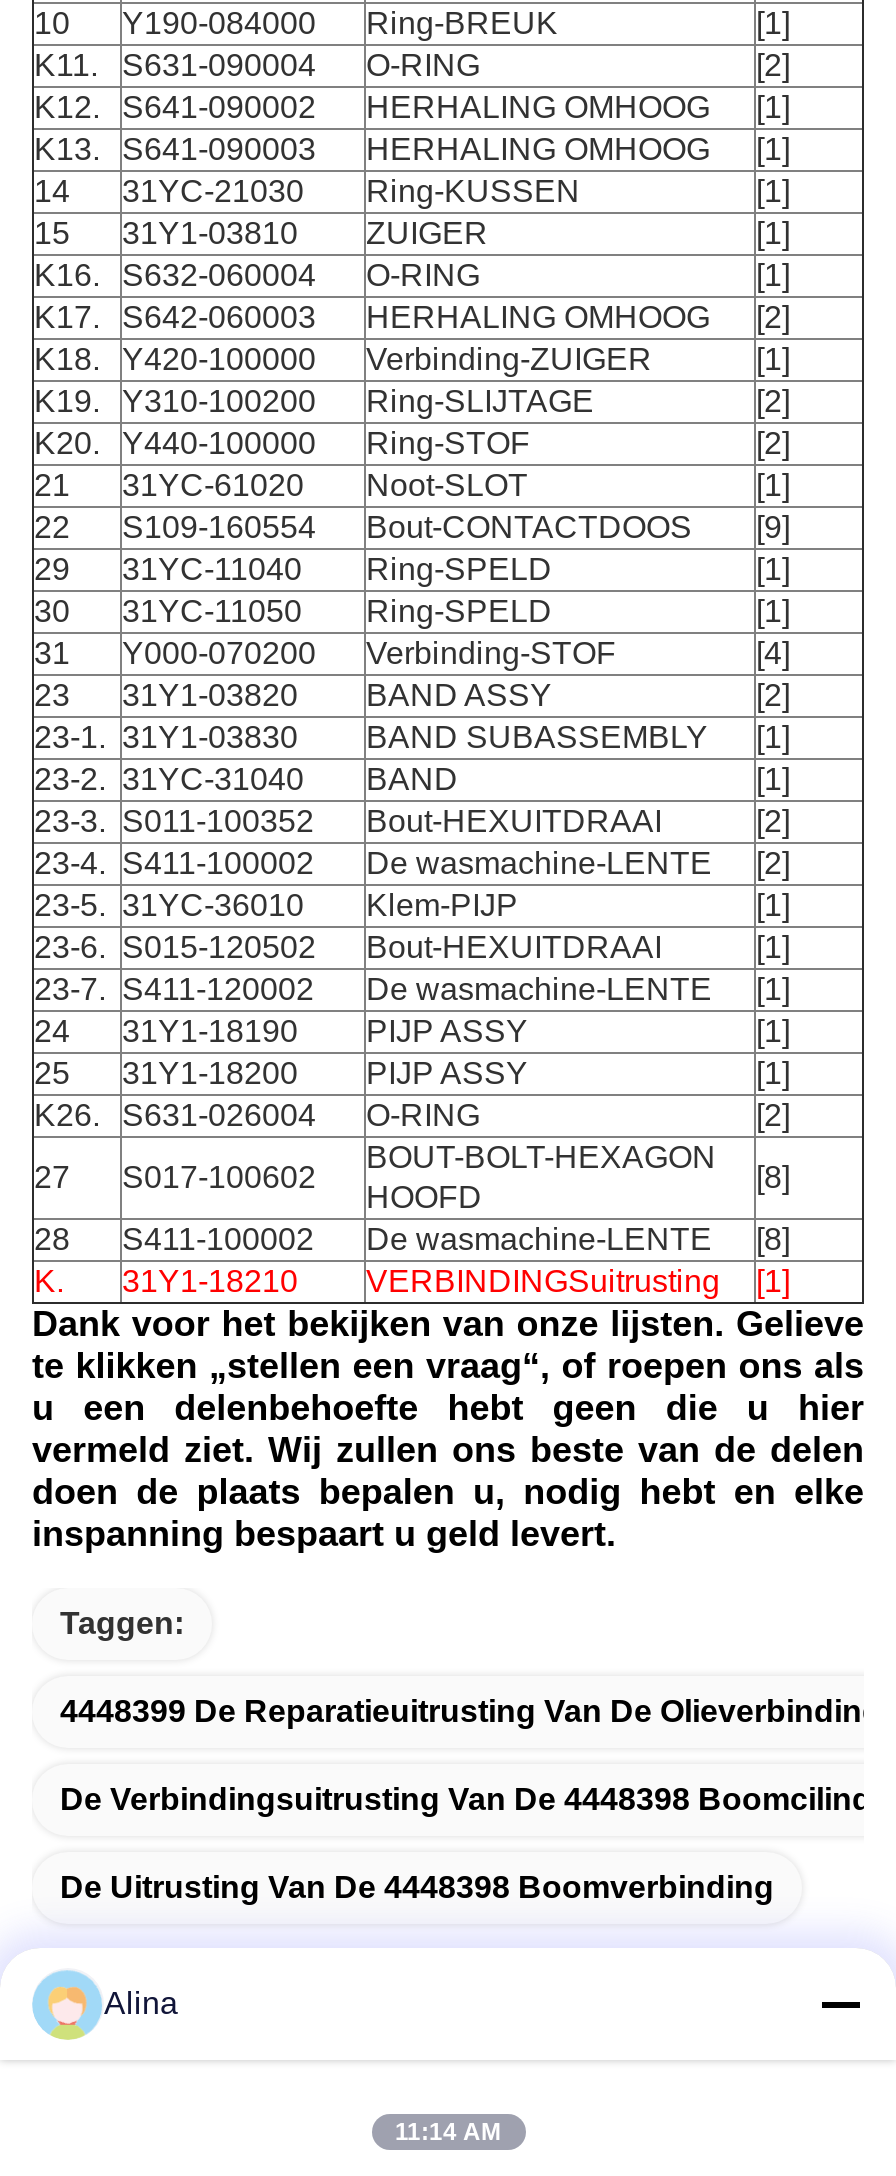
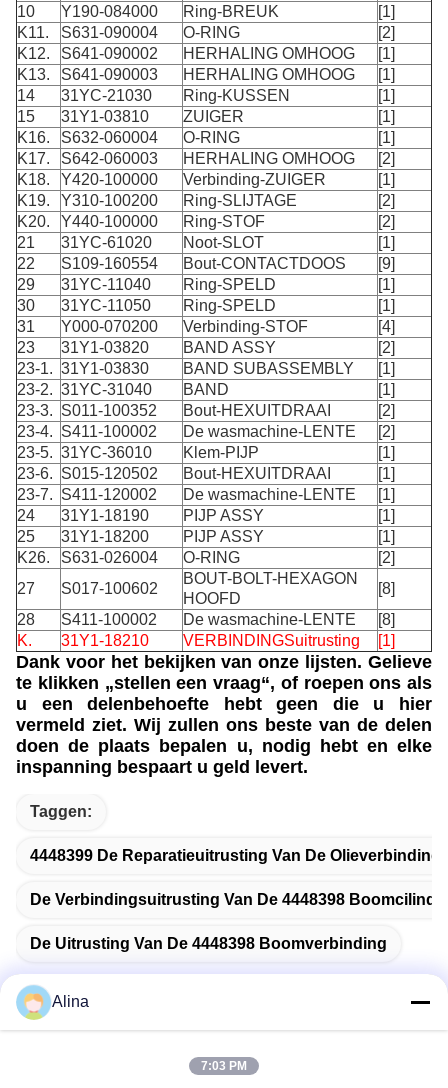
- 11:14 AM
+ 7:03 PM
